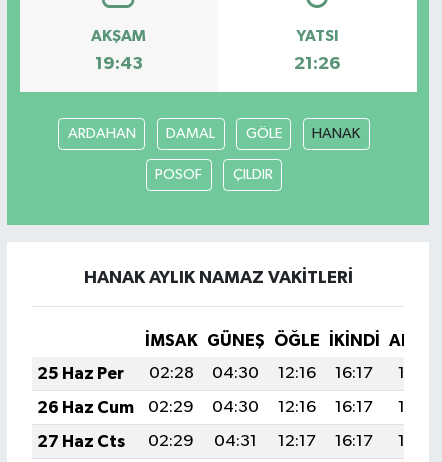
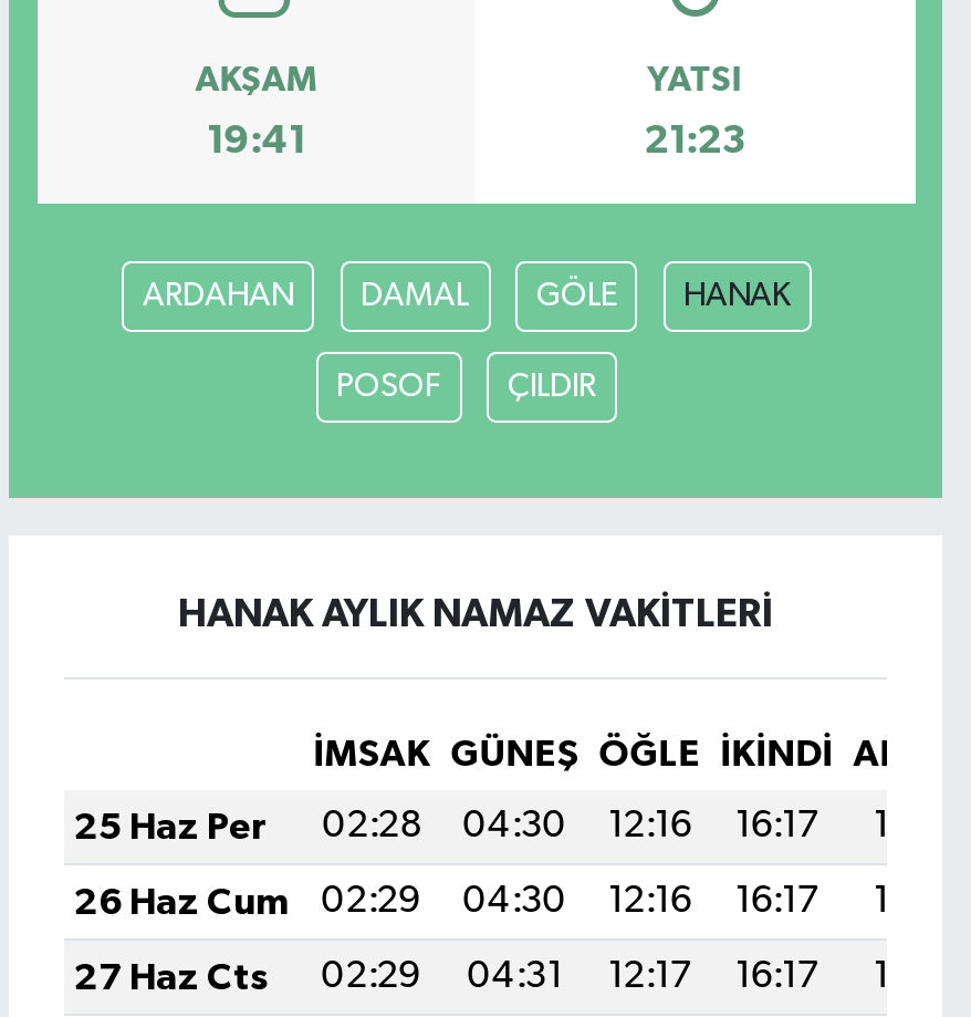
- 19:43
+ 19:41

- 21:26
+ 21:23
